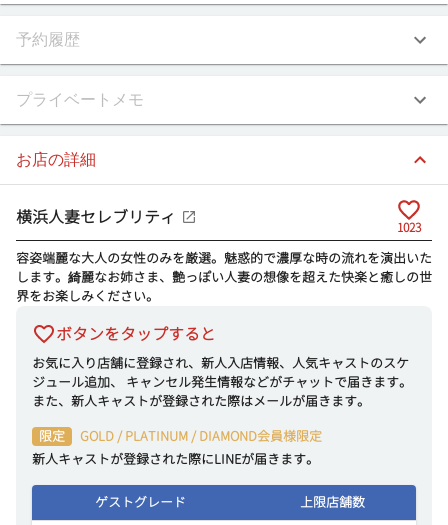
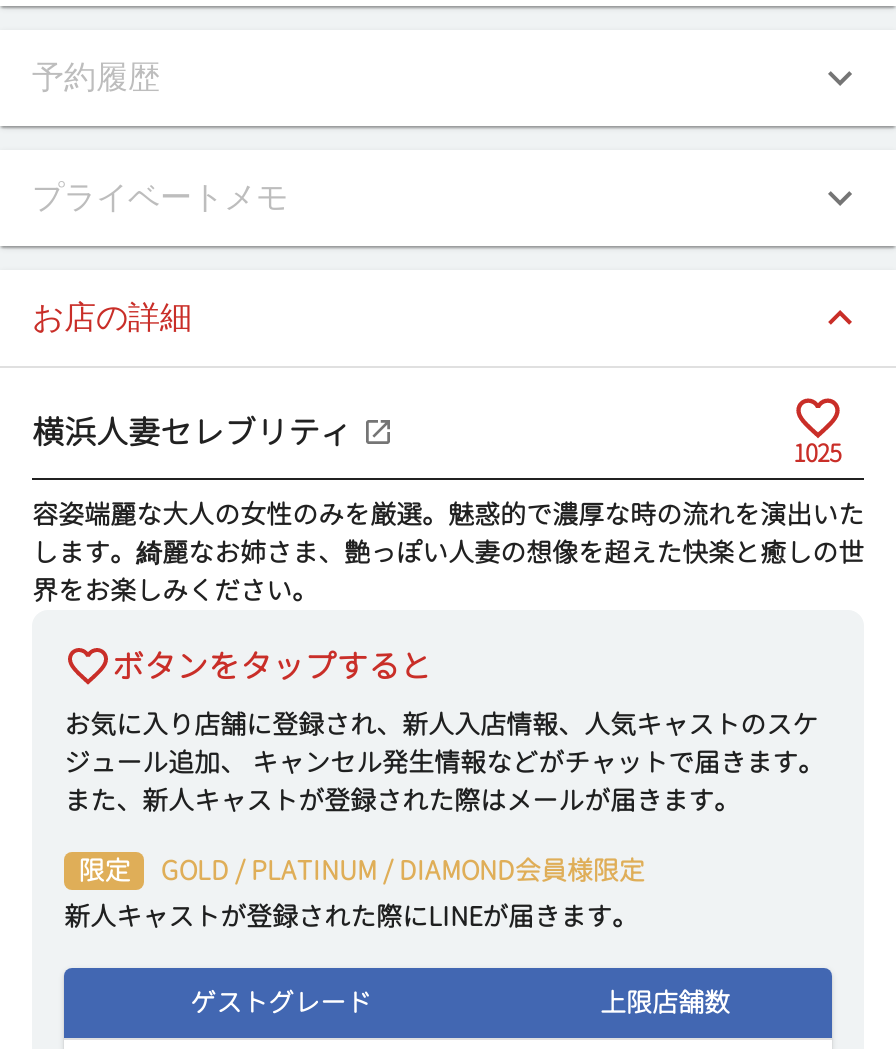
- 1023
+ 1025
